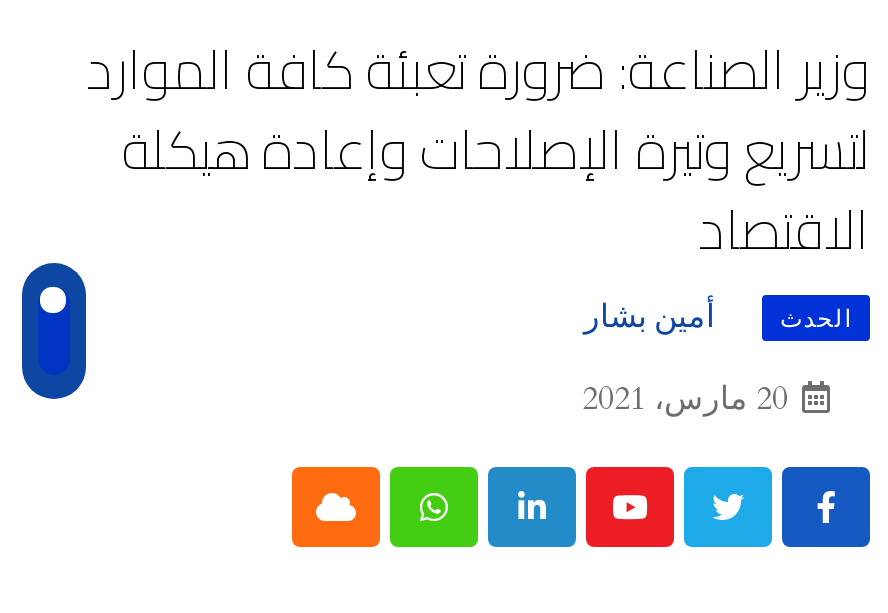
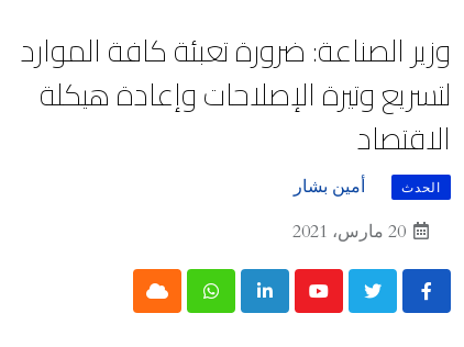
- [image]
